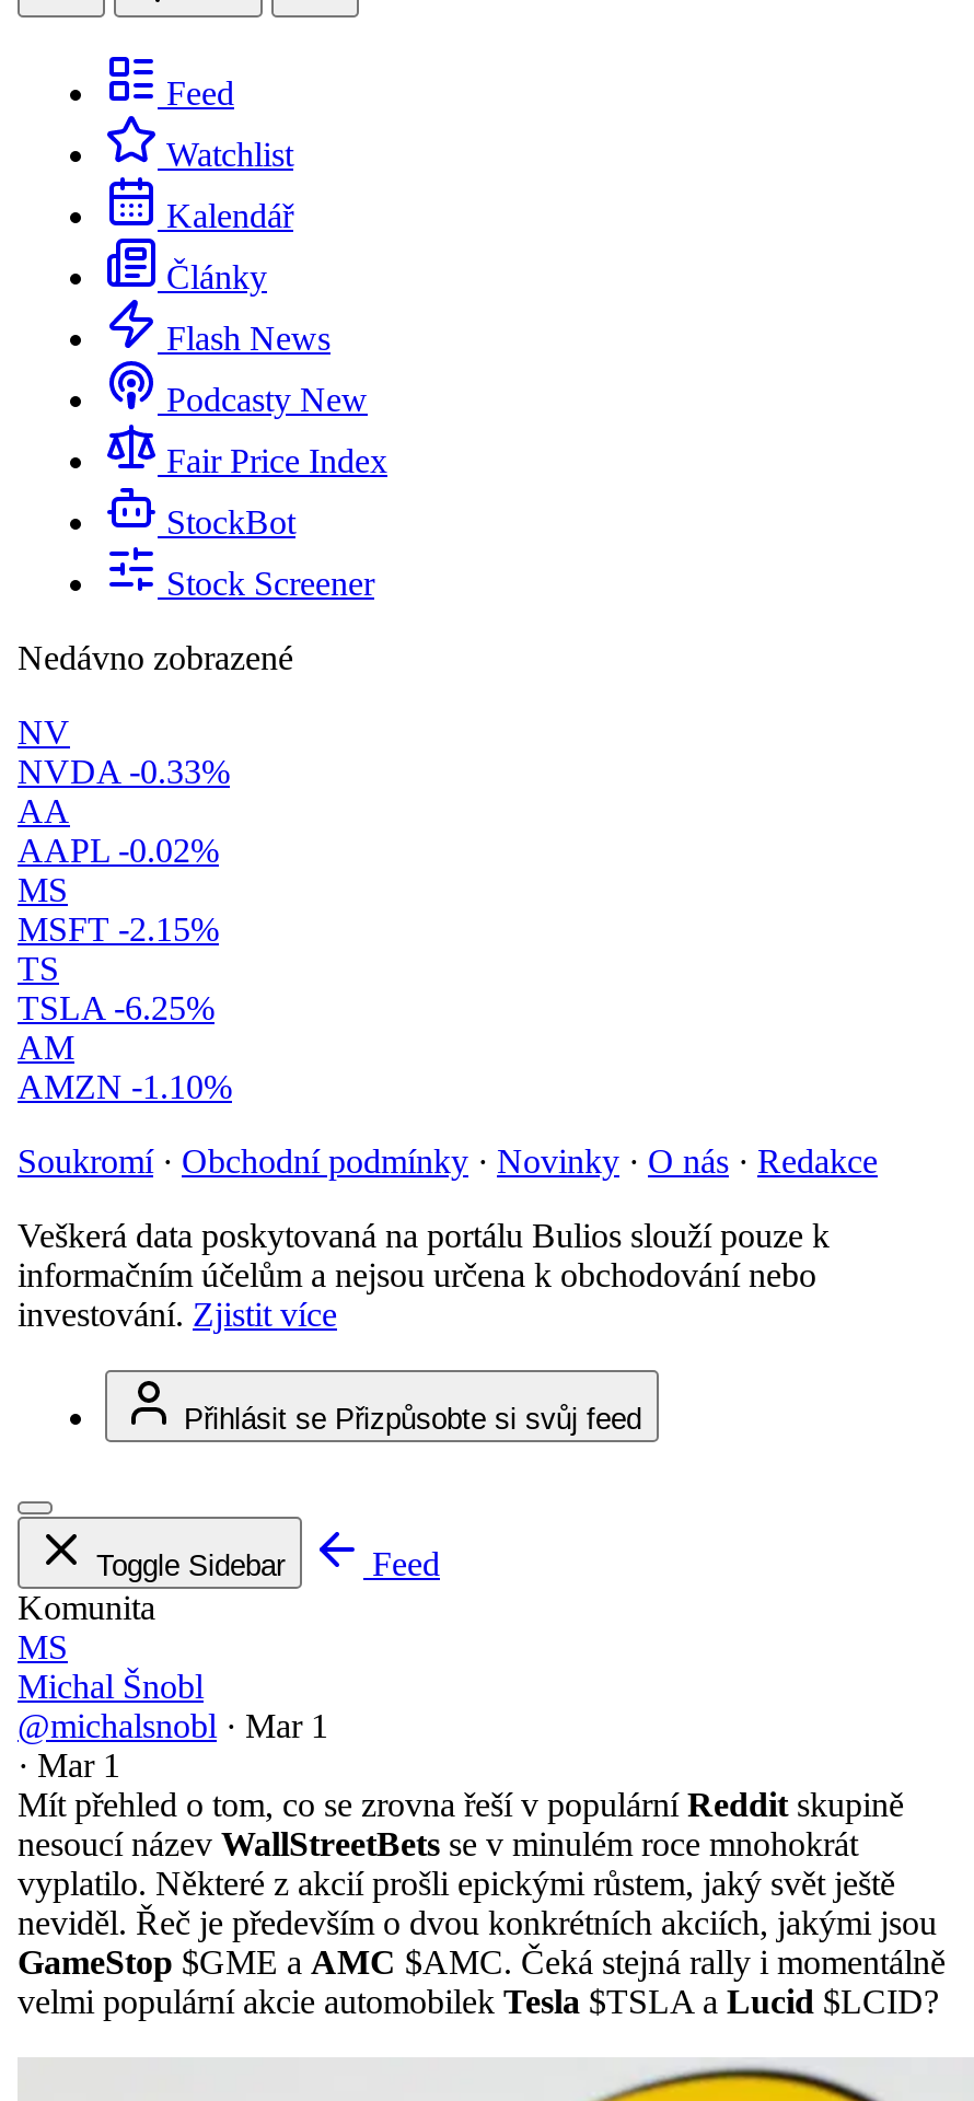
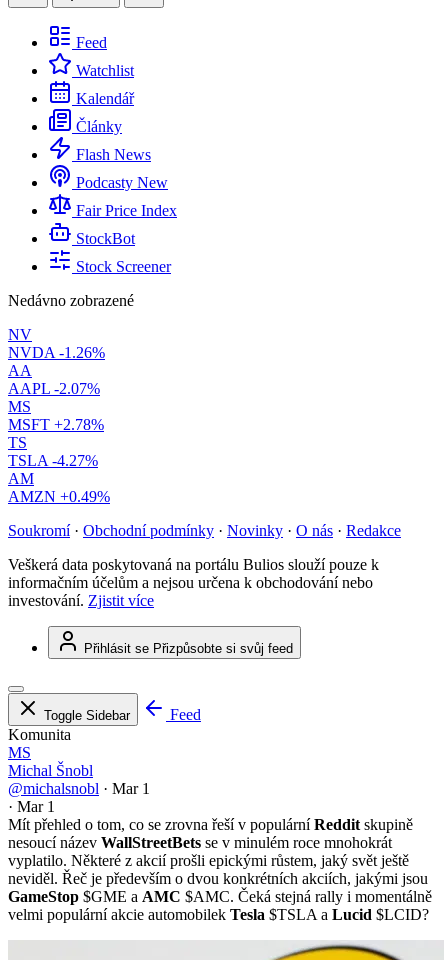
- NVDA -0.33%
+ NVDA -1.26%

- AAPL -0.02%
+ AAPL -2.07%

- MSFT -2.15%
+ MSFT +2.78%

- TSLA -6.25%
+ TSLA -4.27%

- AMZN -1.10%
+ AMZN +0.49%
